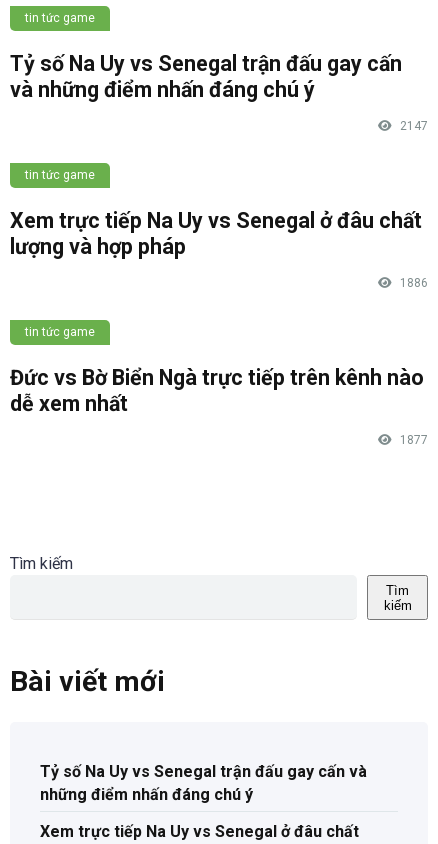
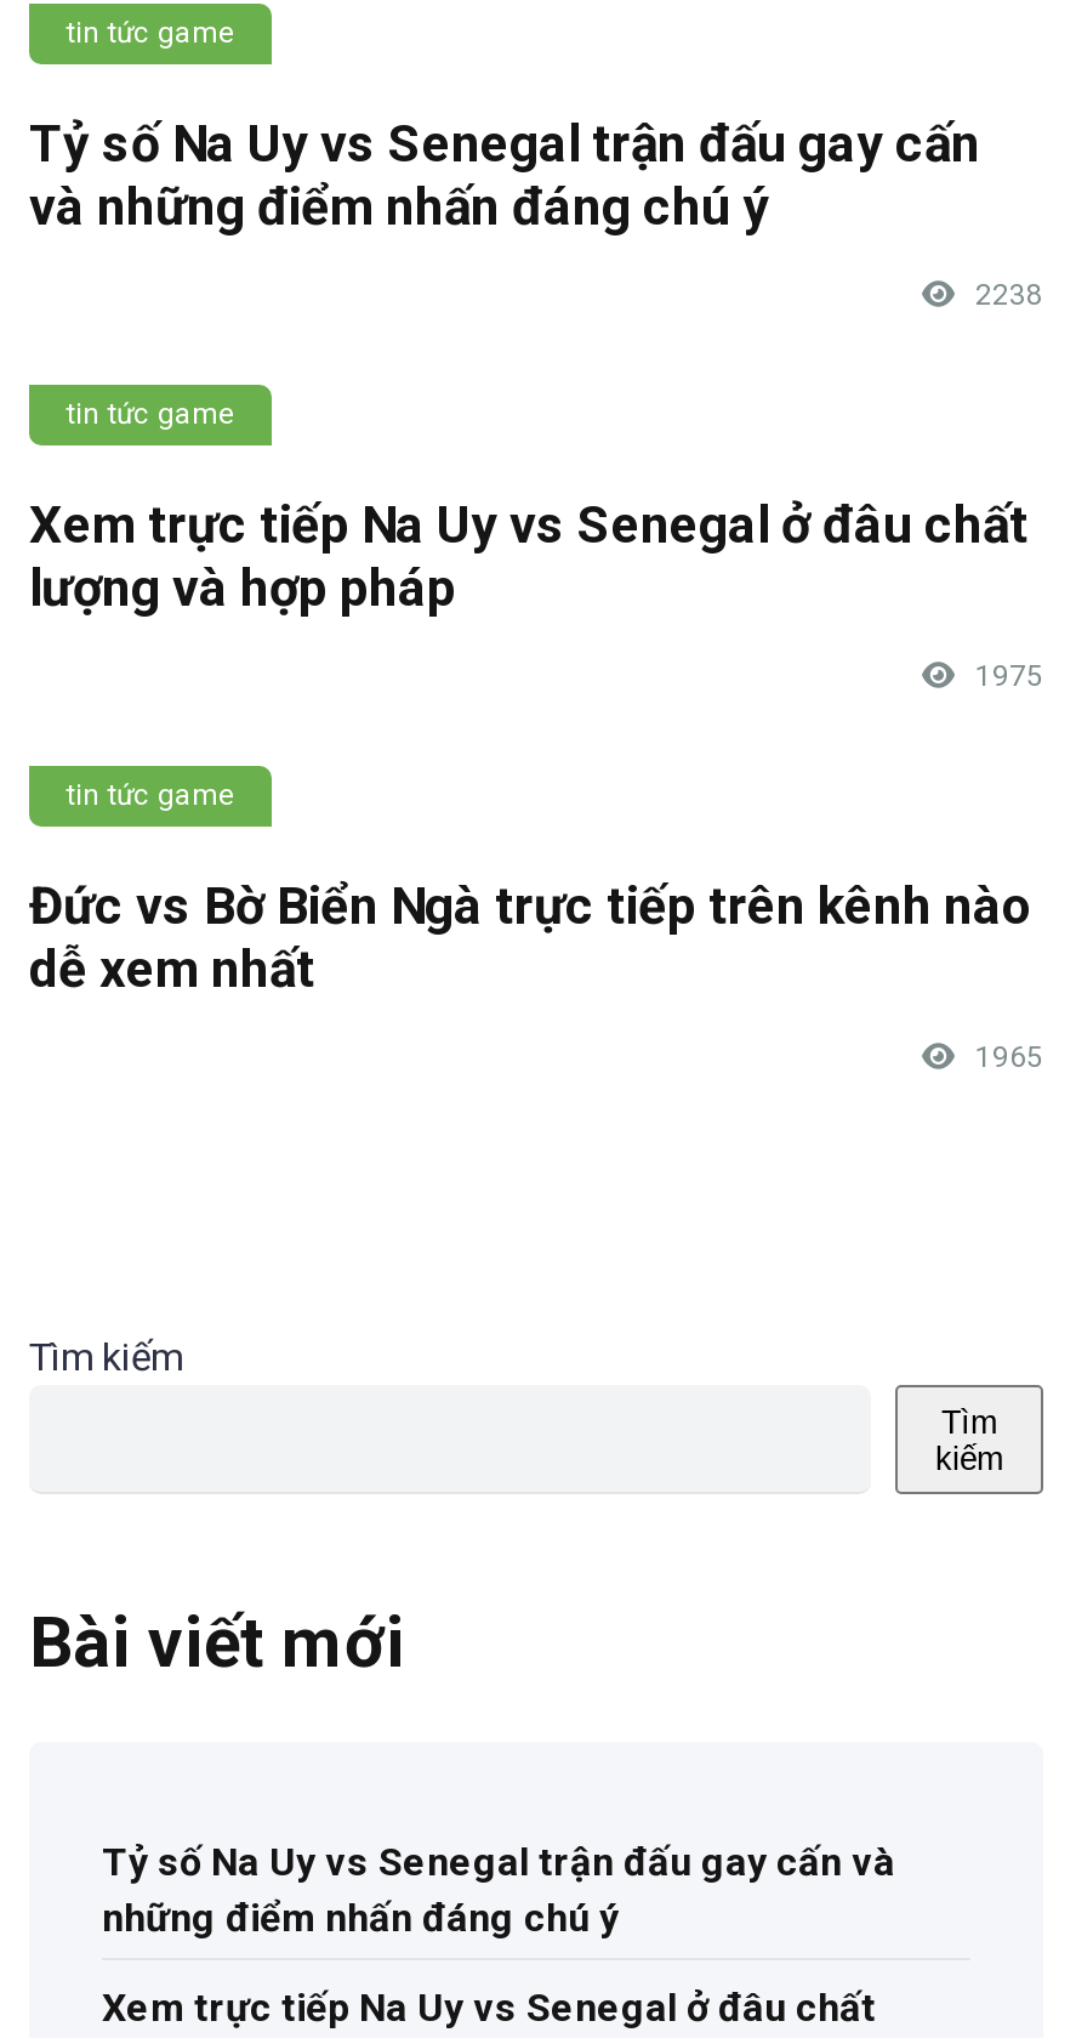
- 2147
+ 2238

- 1886
+ 1975

- 1877
+ 1965
